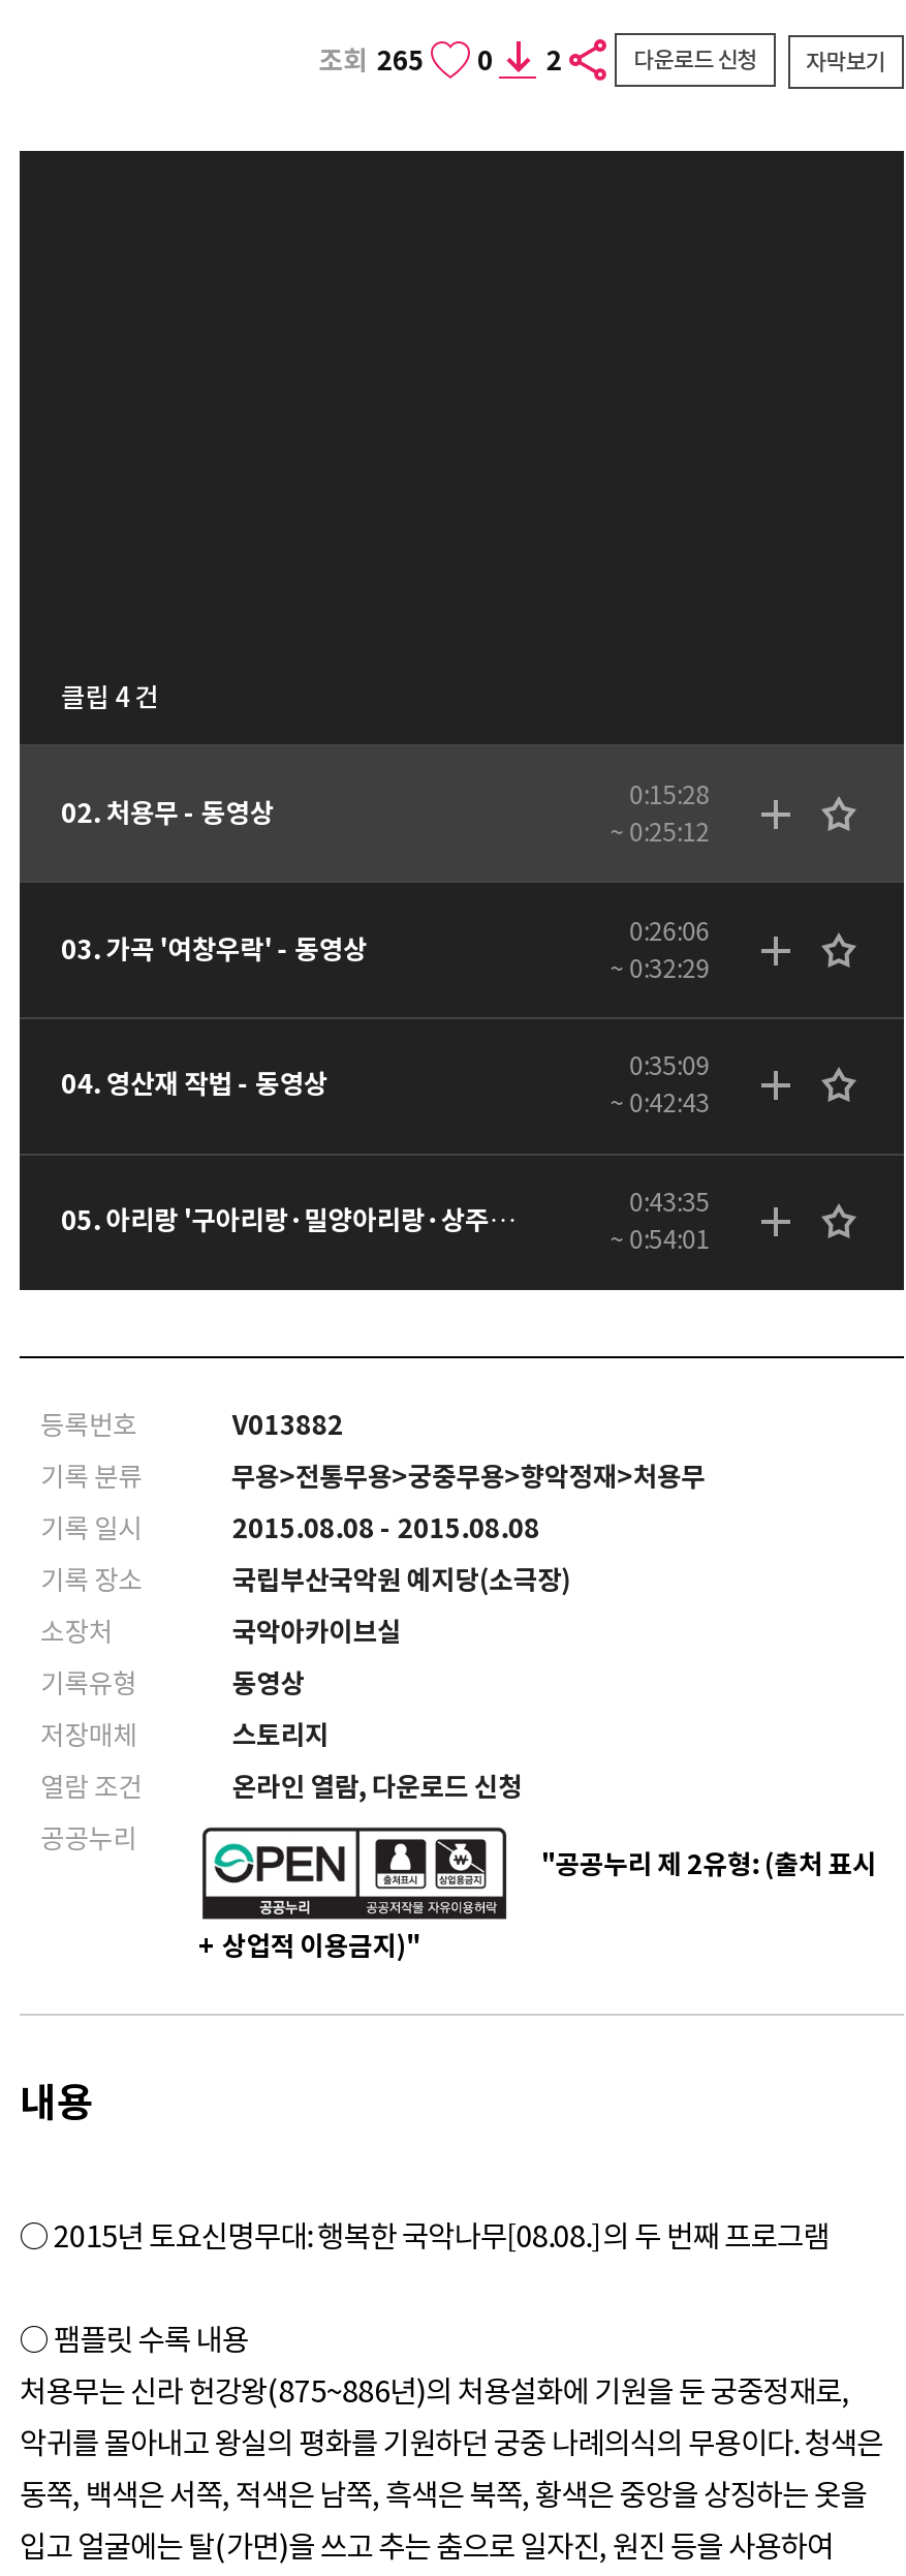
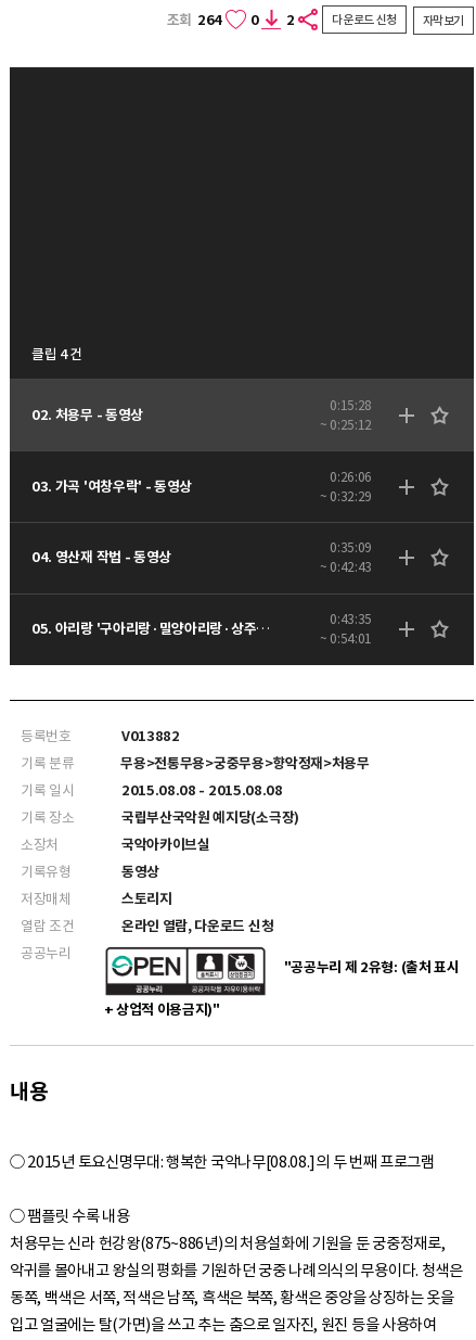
- 조회 265 0 2
+ 조회 264 0 2
